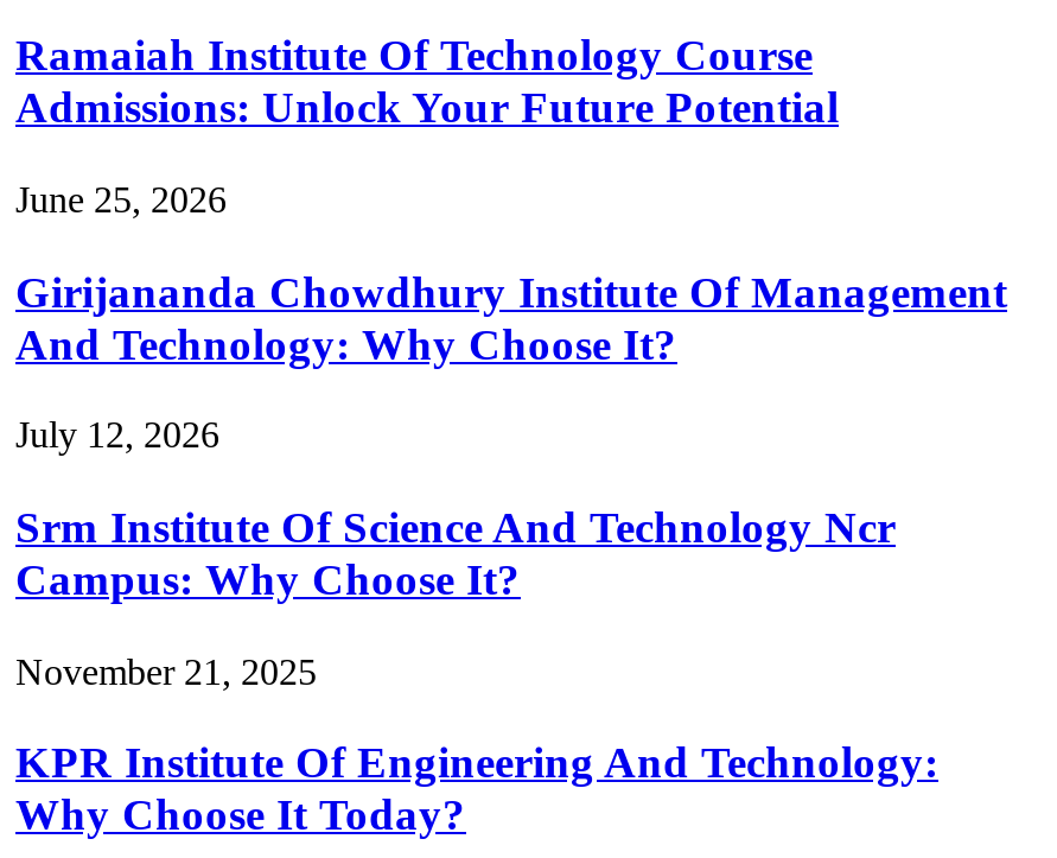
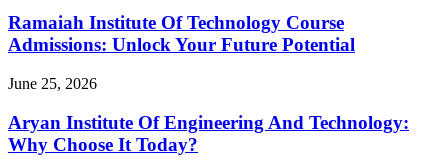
- Girijananda Chowdhury Institute Of Management
- And Technology: Why Choose It?
- July 12, 2026
- Srm Institute Of Science And Technology Ncr
- Campus: Why Choose It?
- November 21, 2025
- KPR Institute Of Engineering And Technology:
+ Aryan Institute Of Engineering And Technology:
